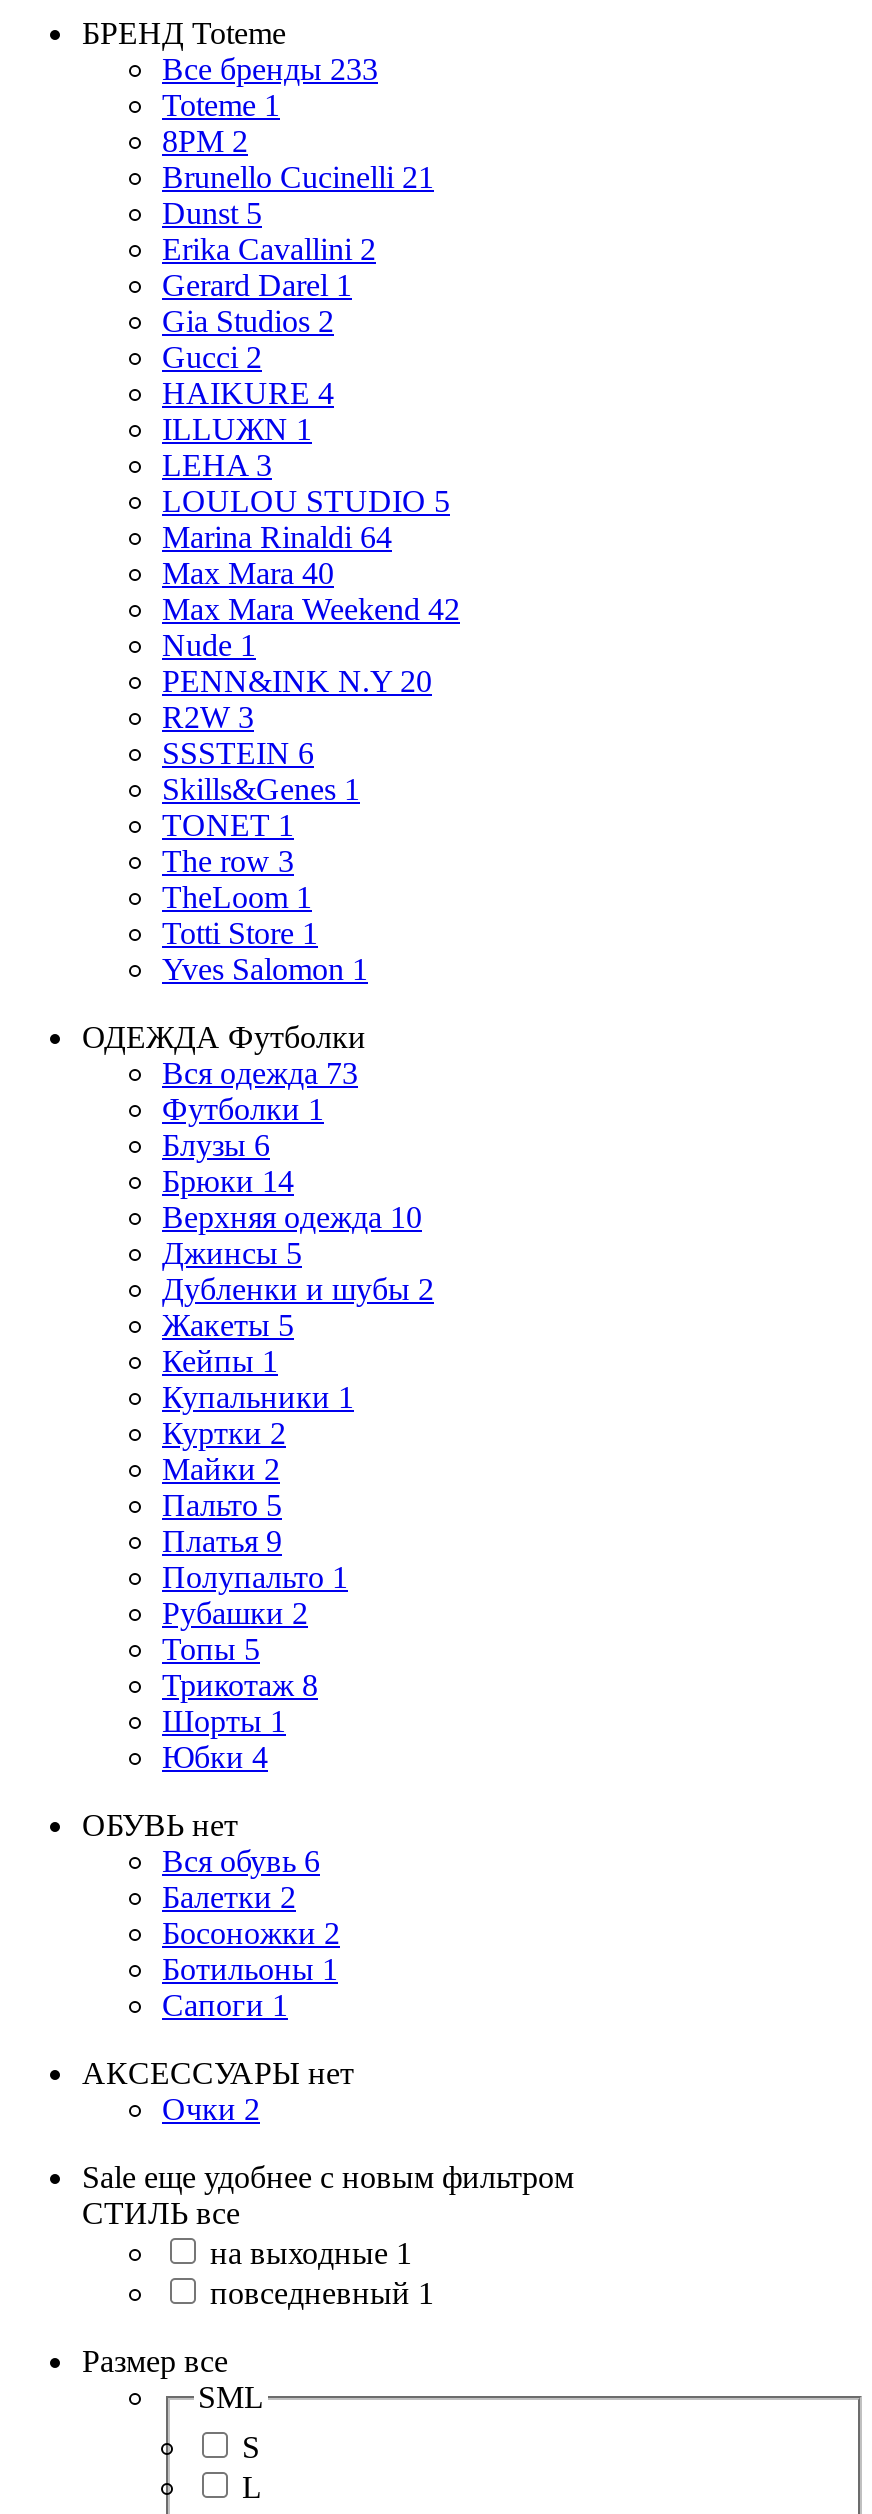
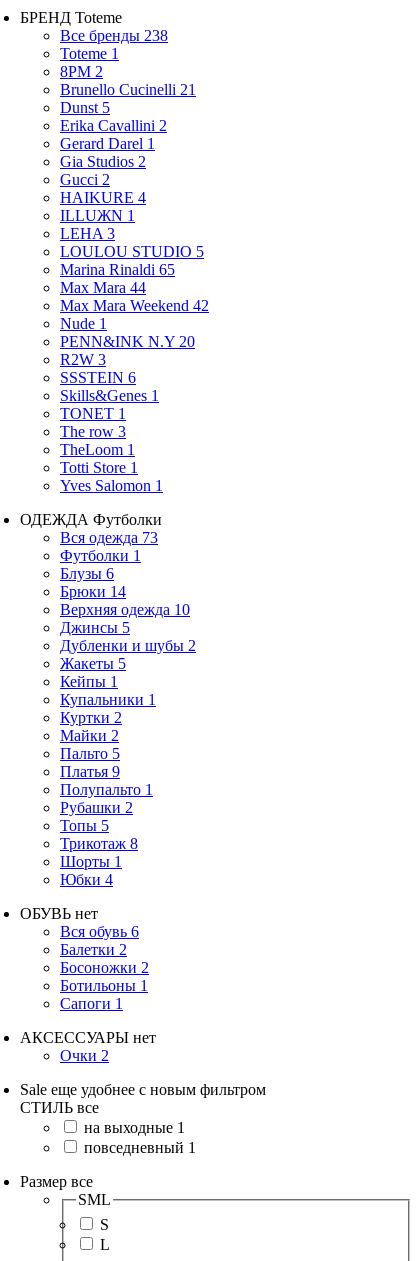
- Все бренды 233
+ Все бренды 238

- Marina Rinaldi 64
+ Marina Rinaldi 65

- Max Mara 40
+ Max Mara 44
